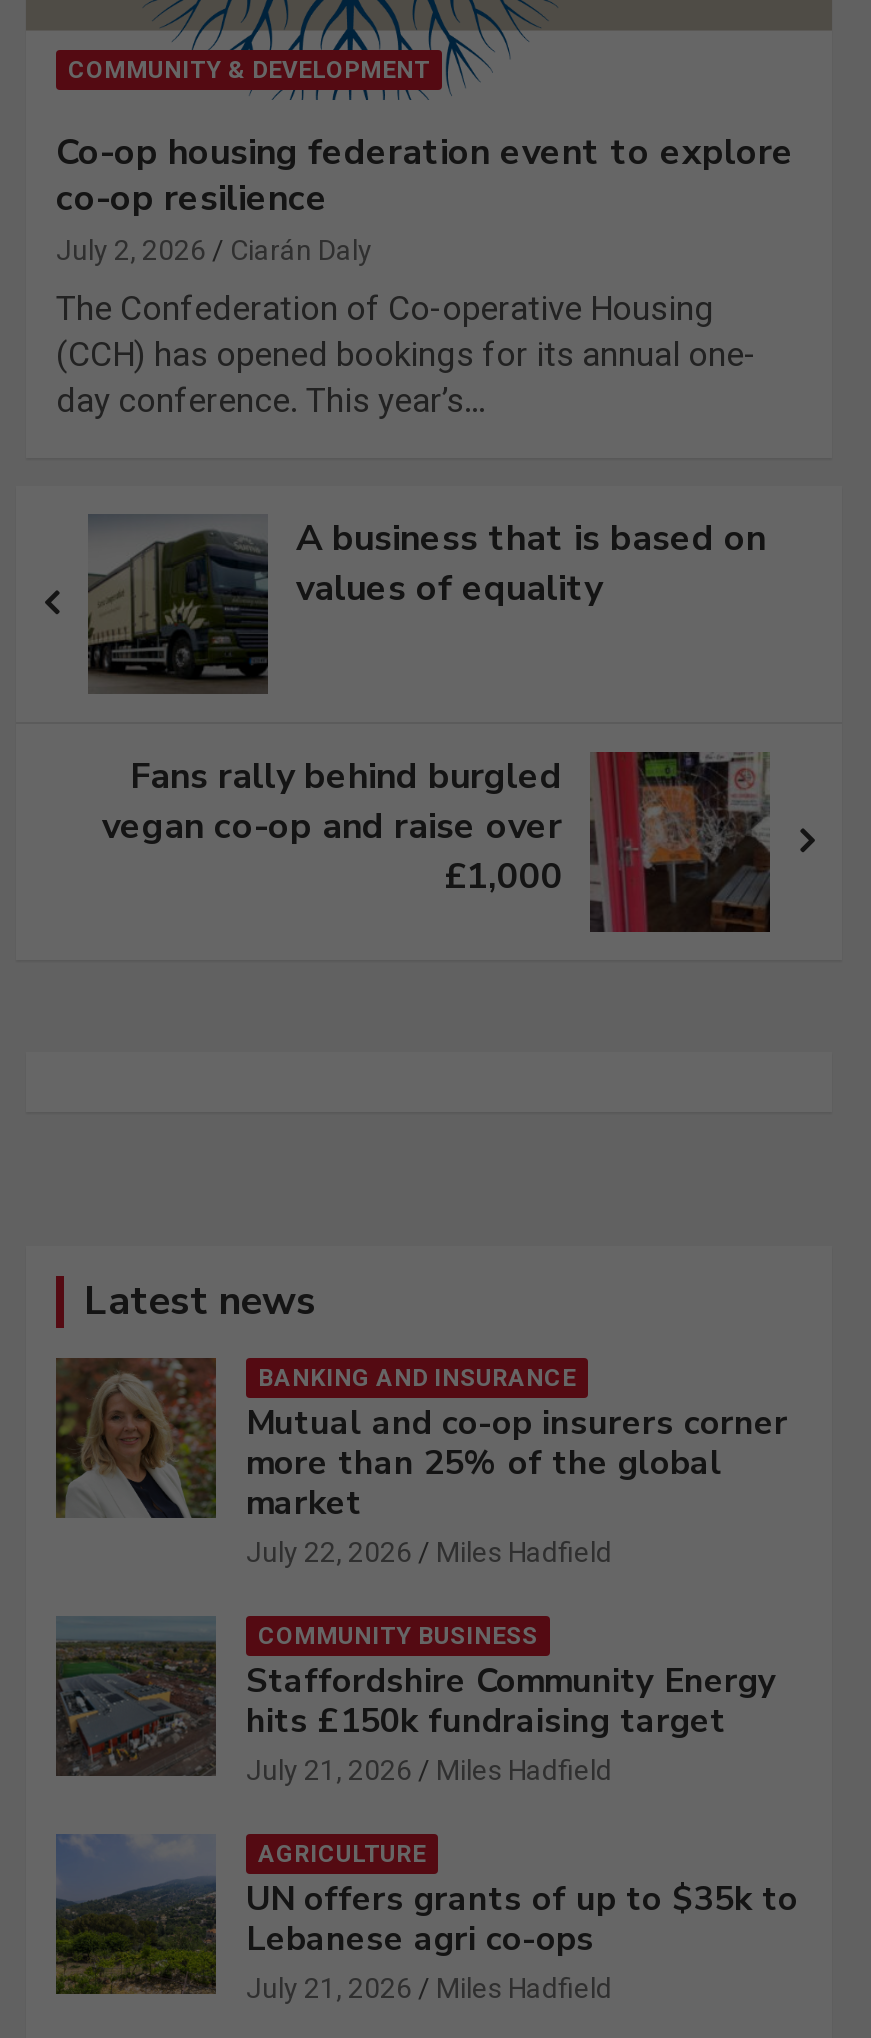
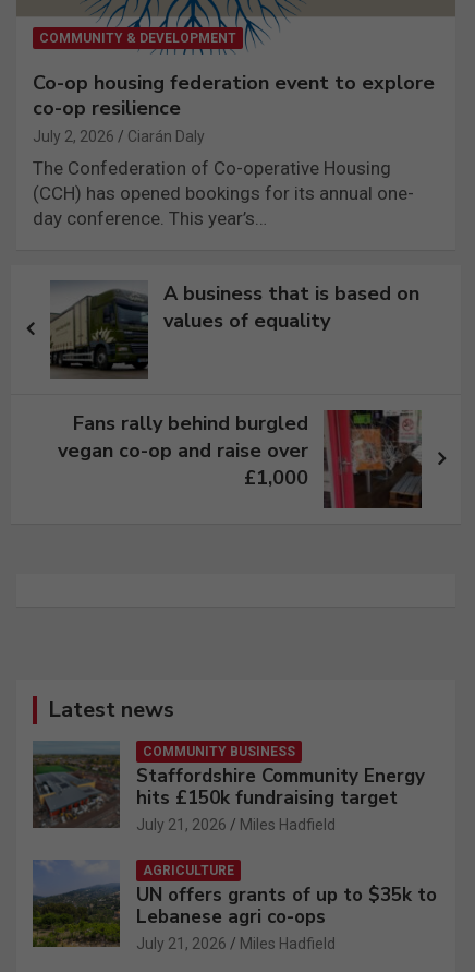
- [image]
- BANKING AND INSURANCE
- Mutual and co-op insurers corner
- more than 25% of the global
- market
- July 22, 2026
- Miles Hadfield
